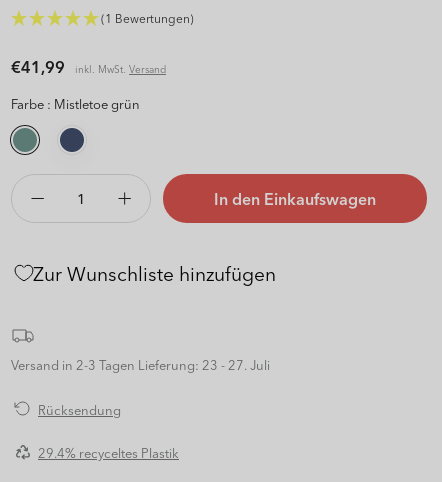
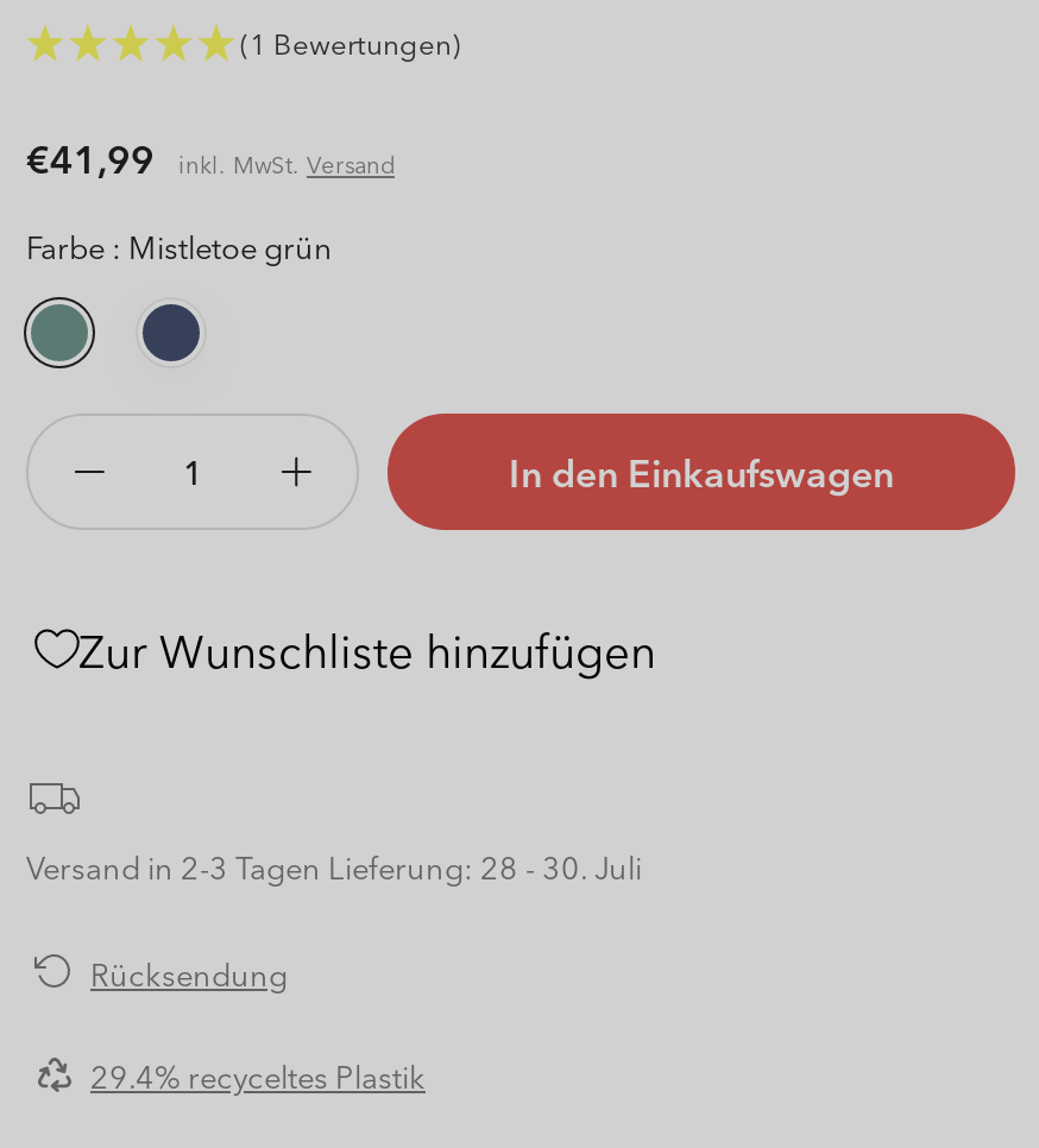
- Versand in 2-3 Tagen Lieferung: 23 - 27. Juli
+ Versand in 2-3 Tagen Lieferung: 28 - 30. Juli
